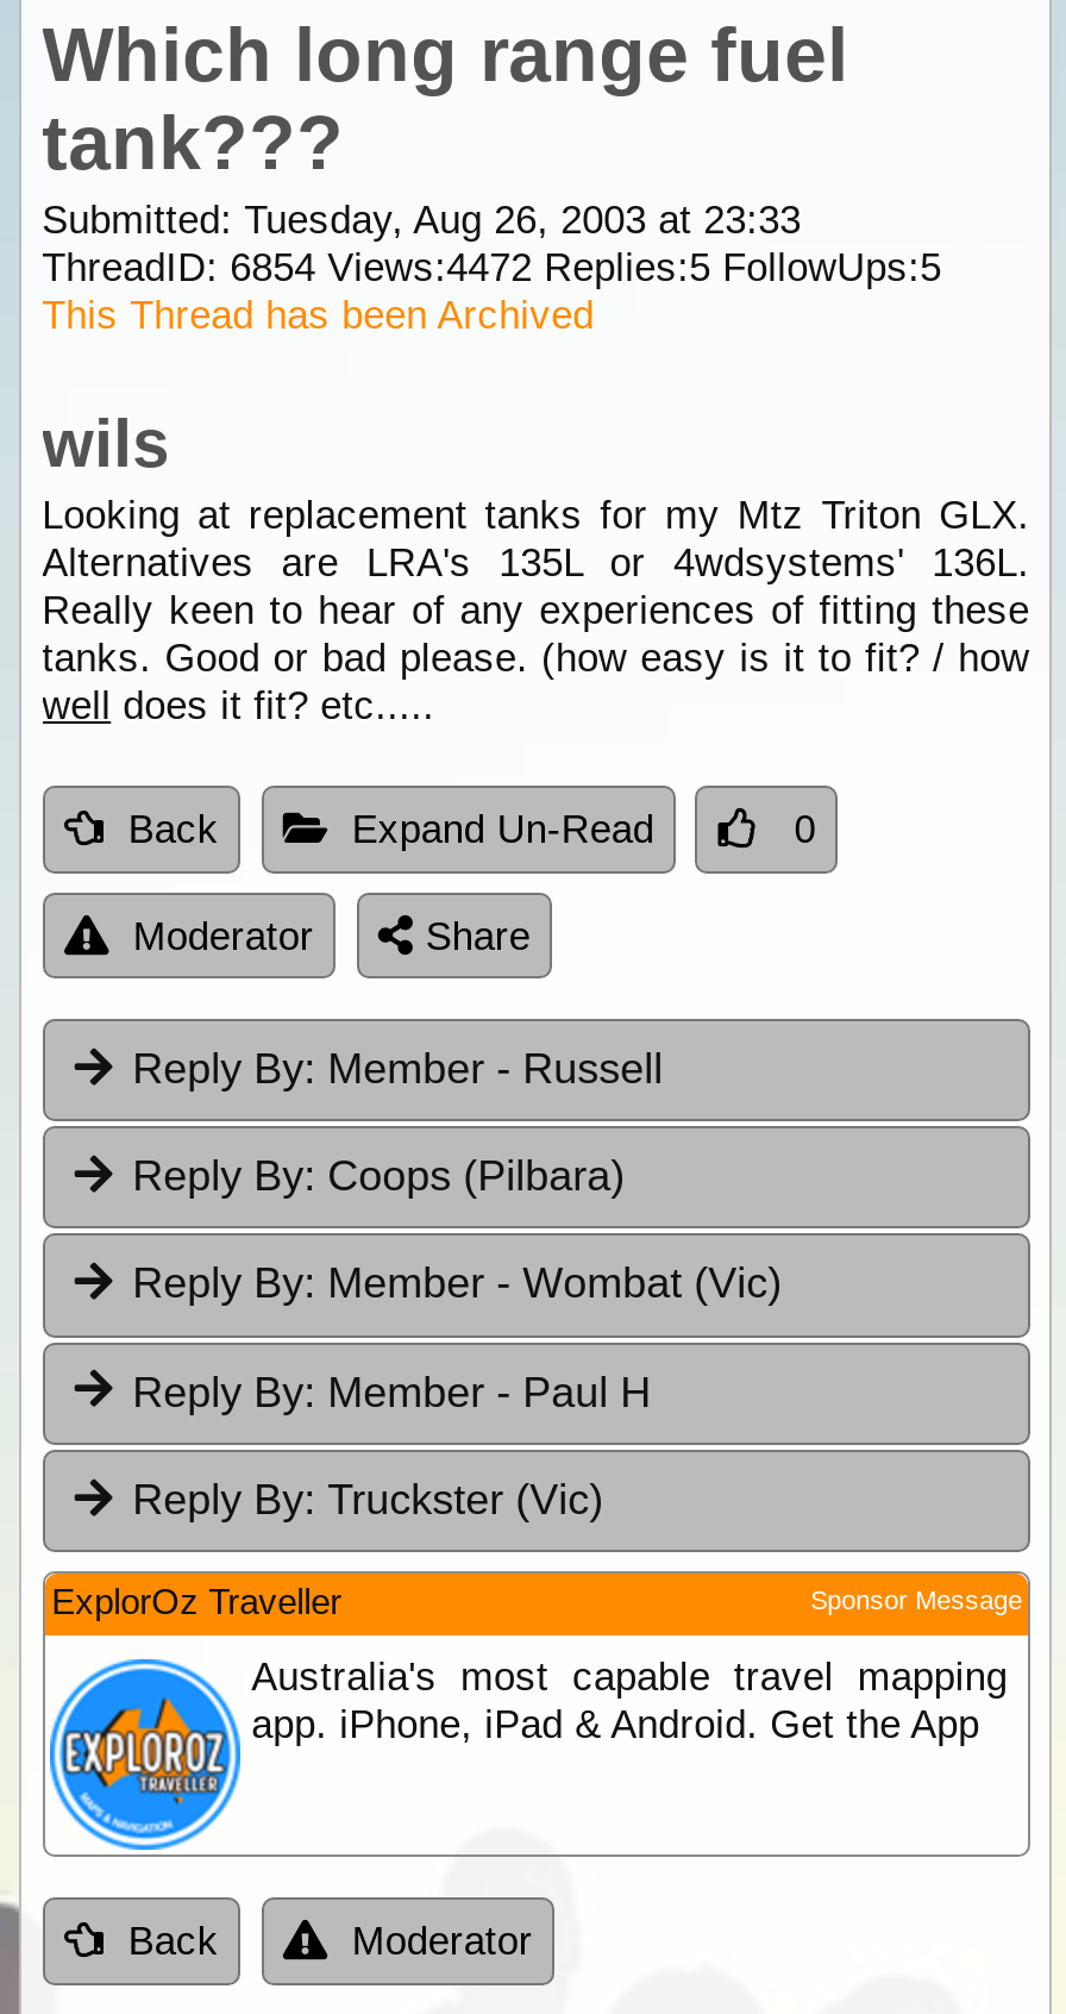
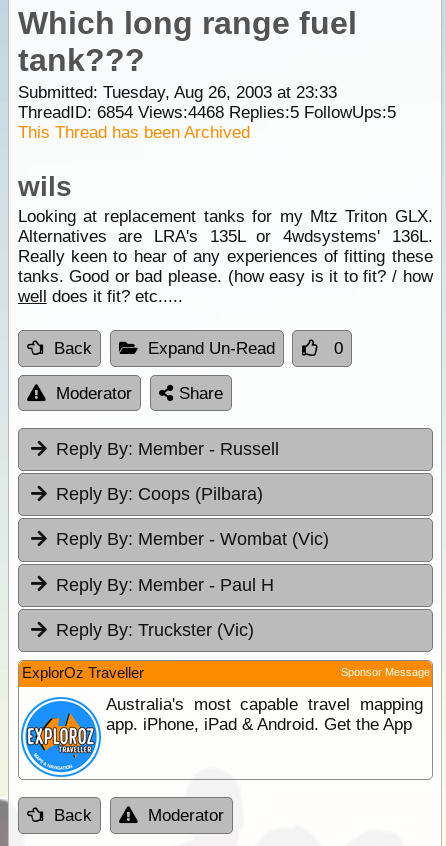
- ThreadID: 6854 Views:4472 Replies:5 FollowUps:5
+ ThreadID: 6854 Views:4468 Replies:5 FollowUps:5
